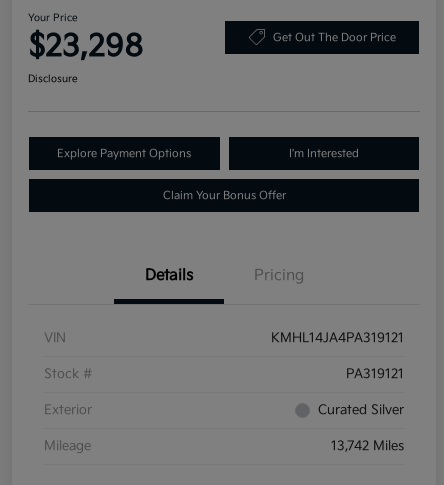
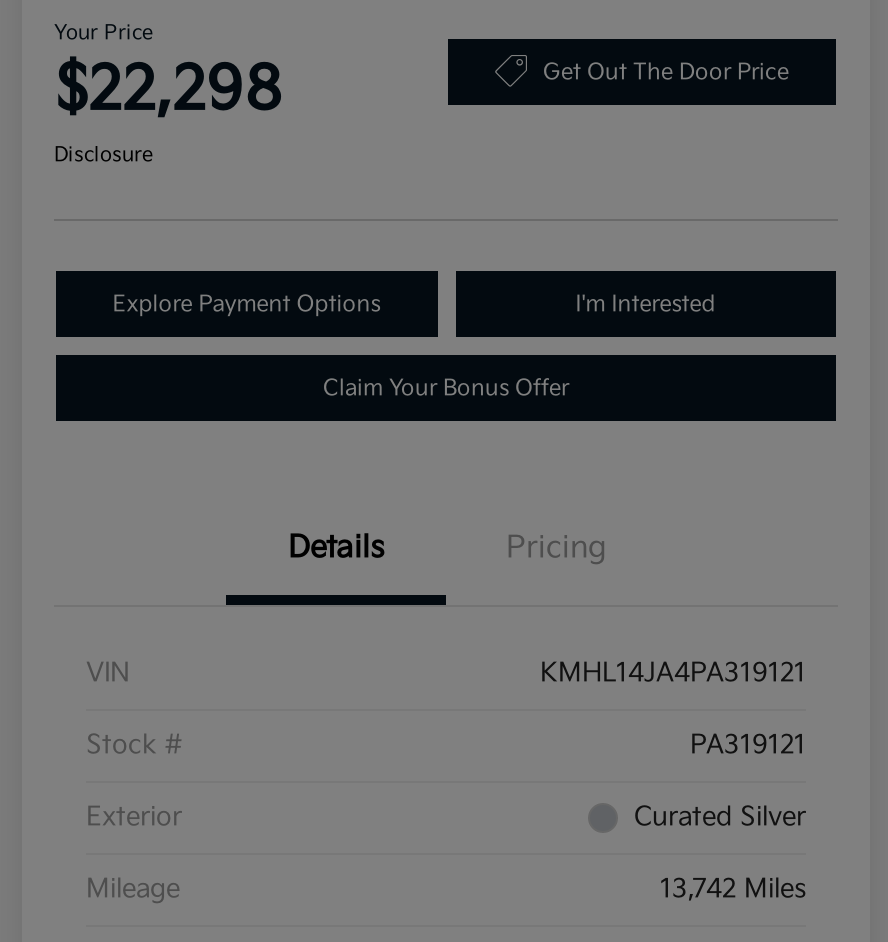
- $23,298
+ $22,298
